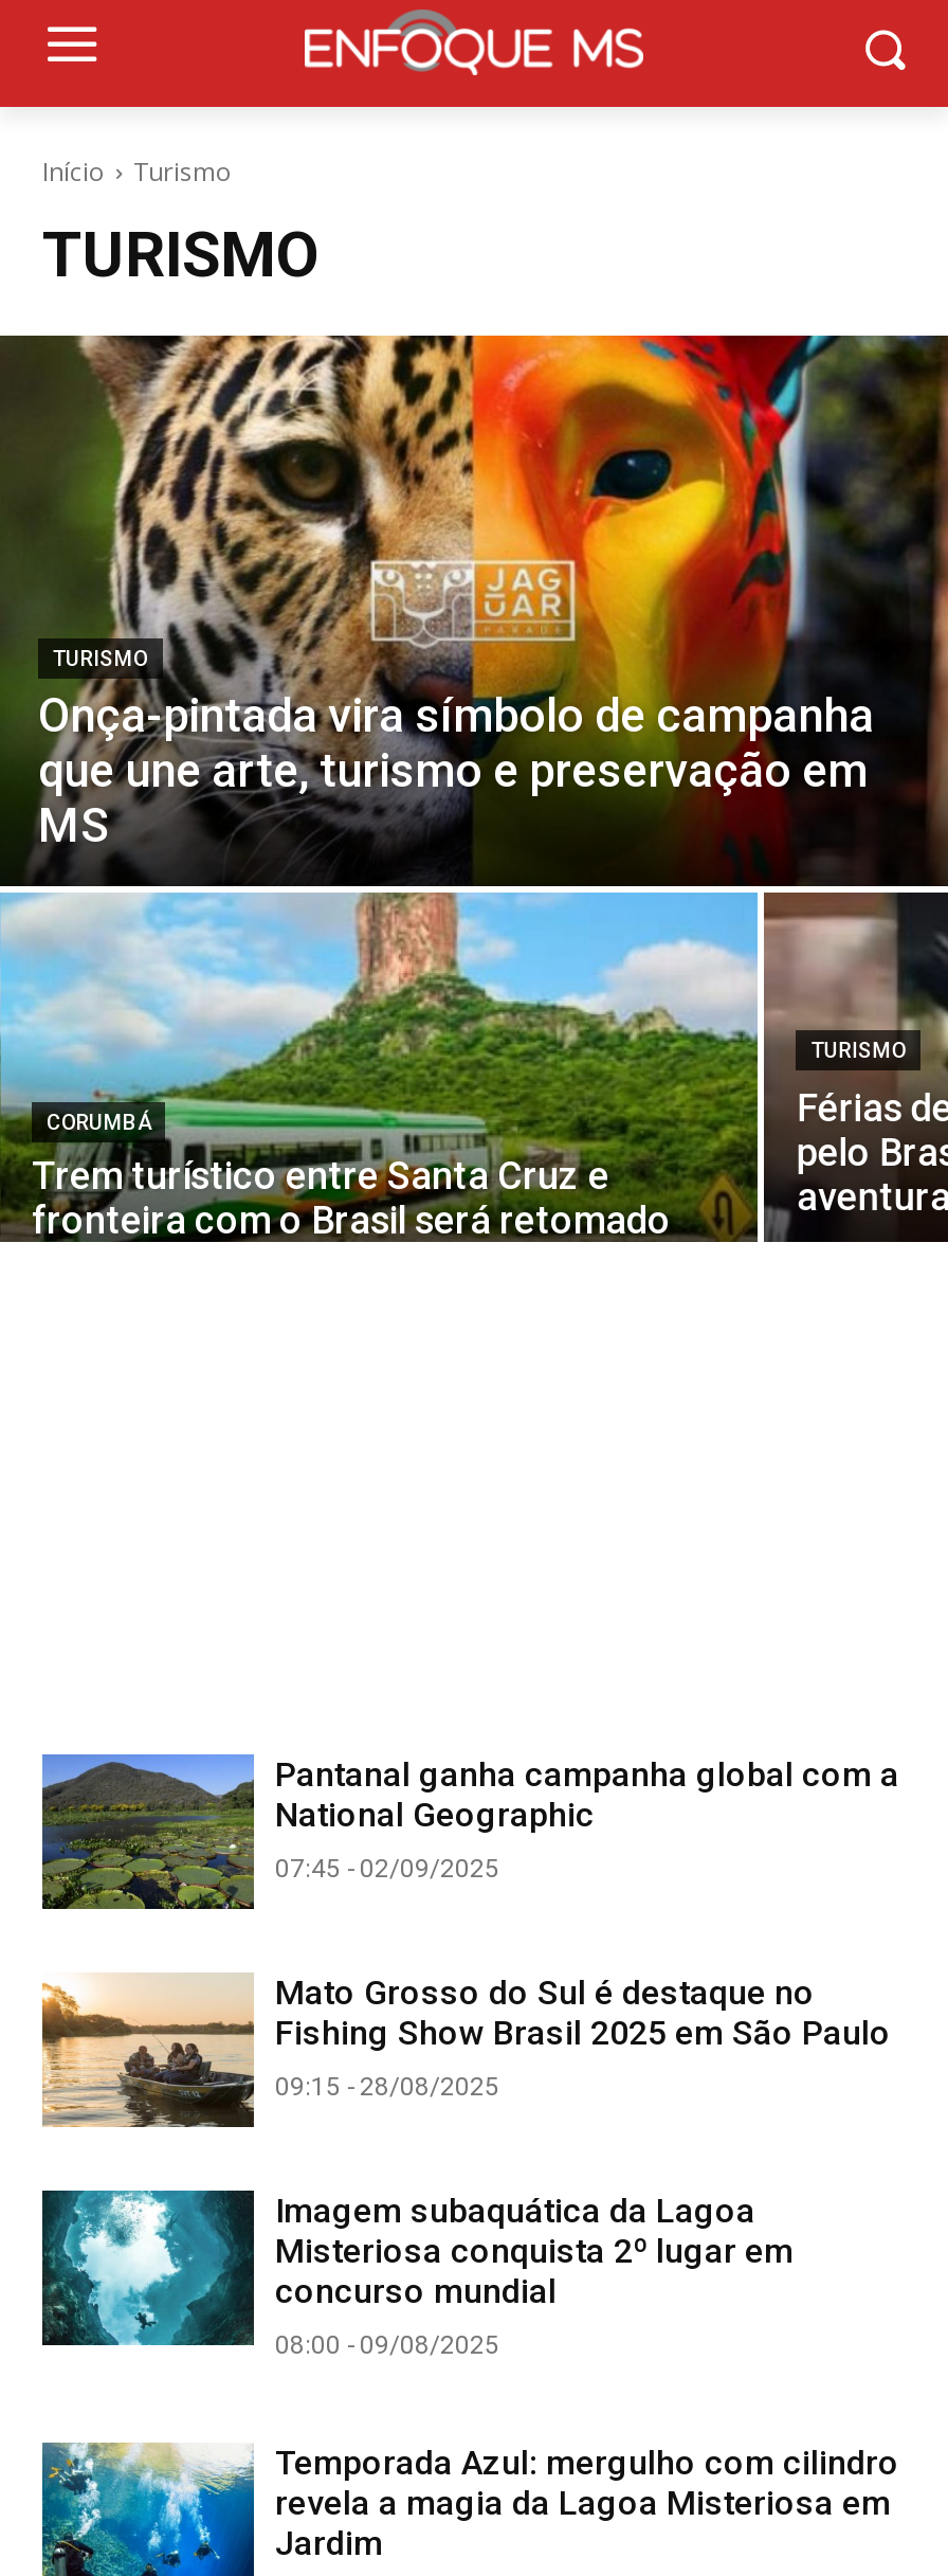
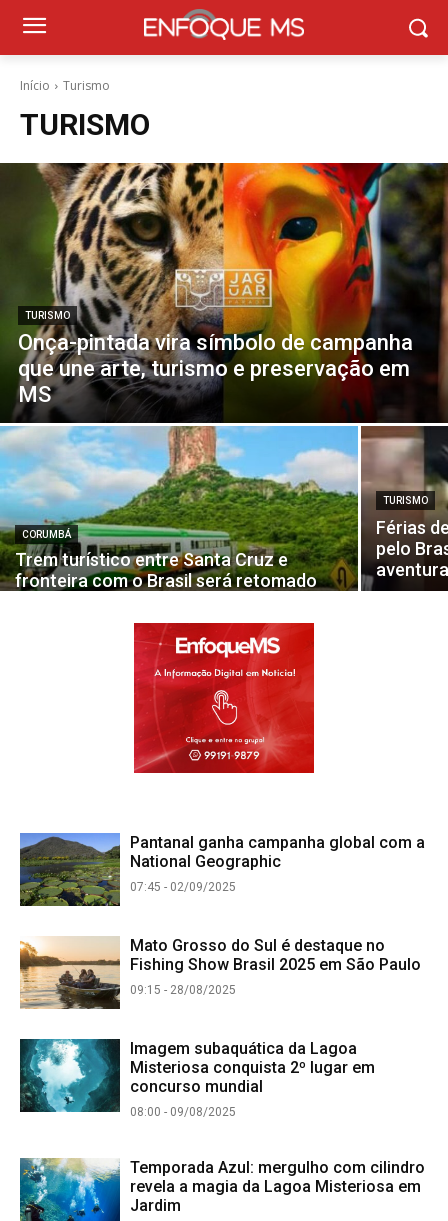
+ [image]
